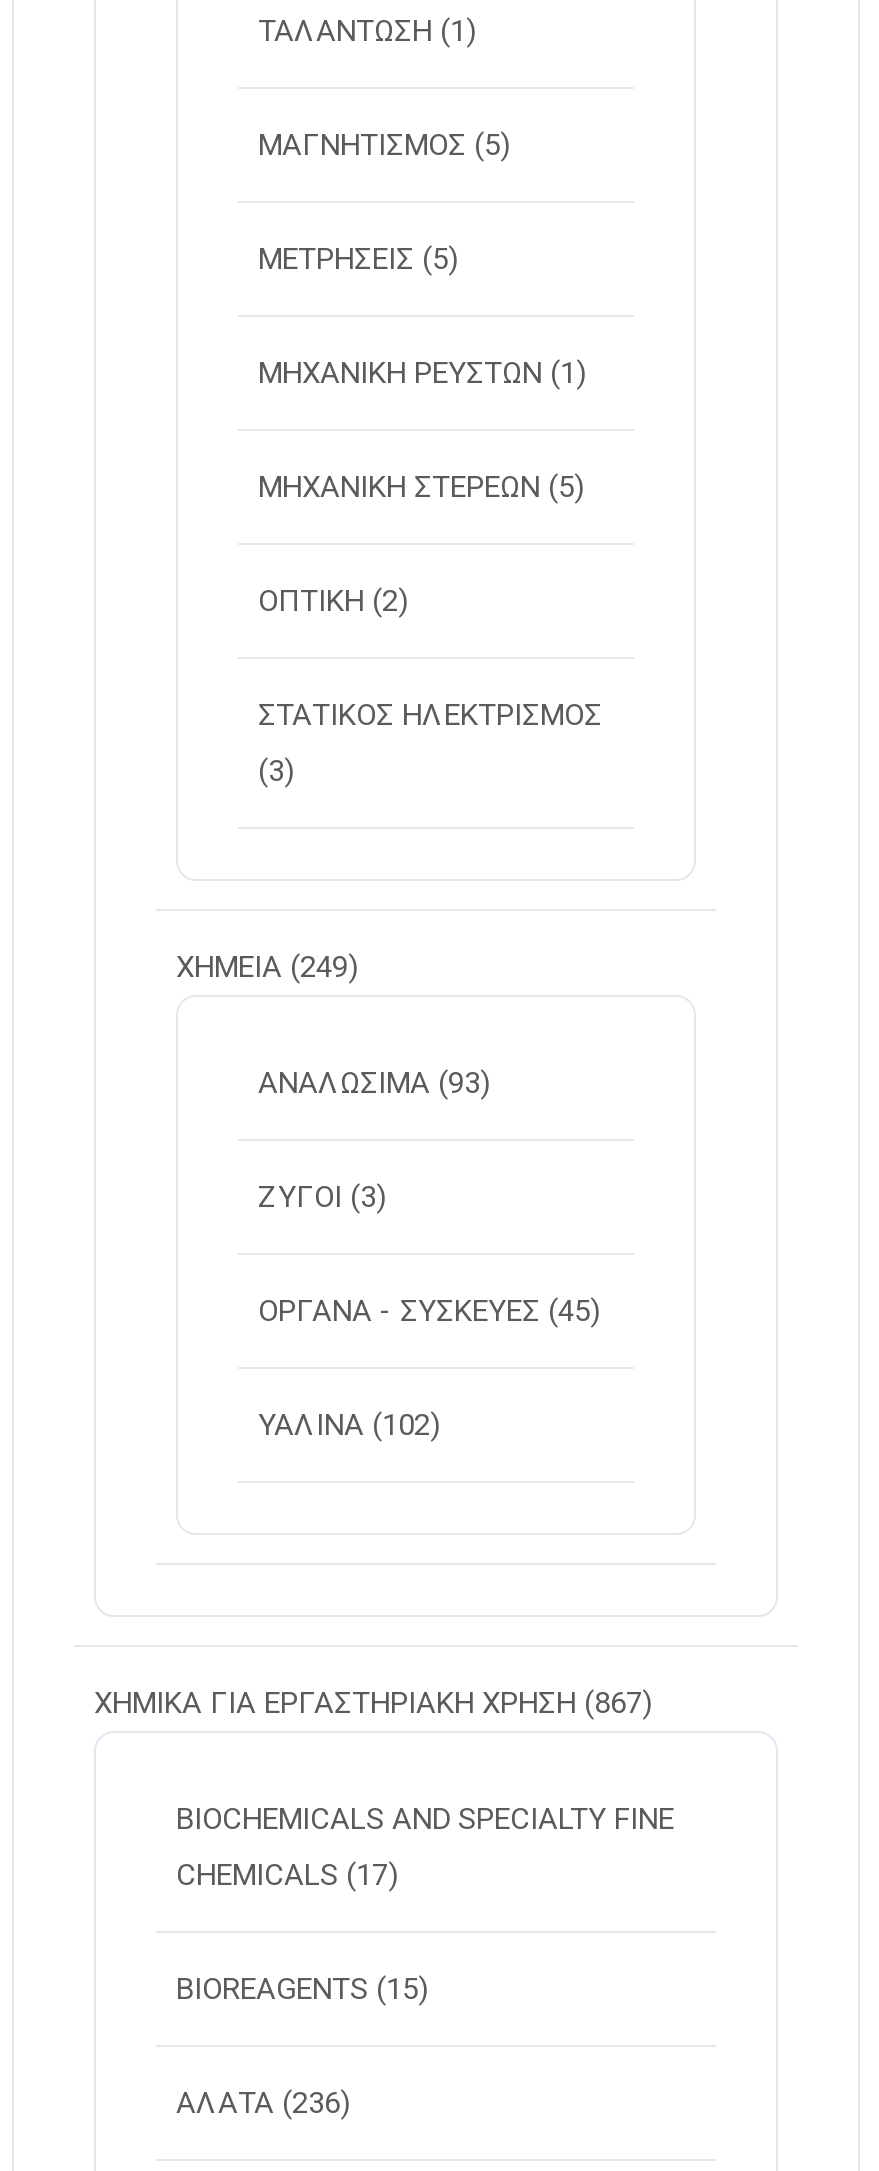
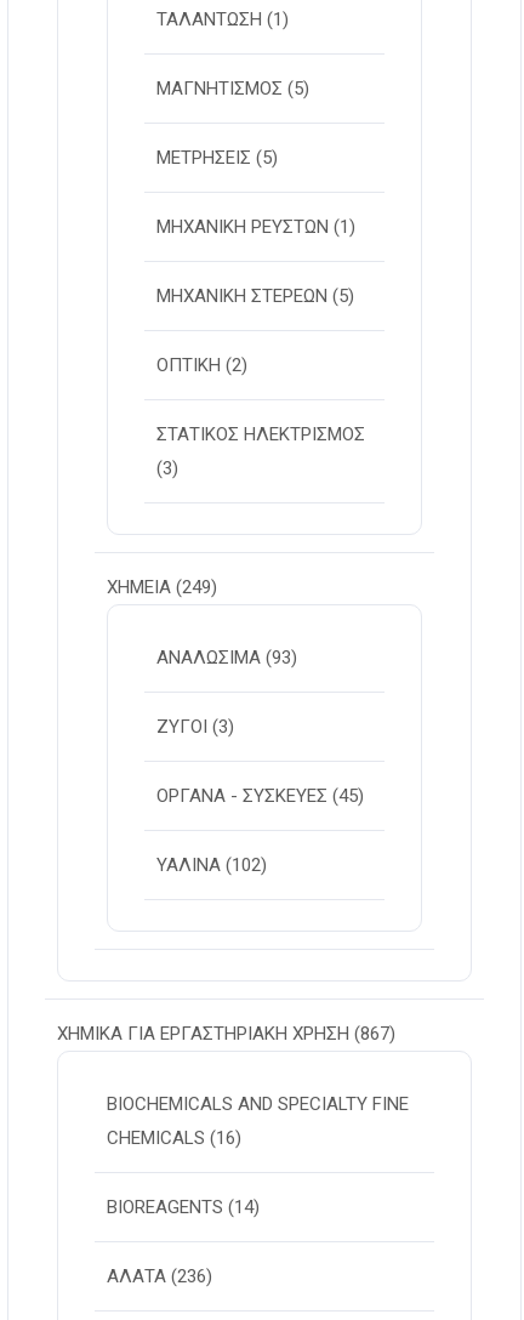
- CHEMICALS (17)
+ CHEMICALS (16)

- BIOREAGENTS (15)
+ BIOREAGENTS (14)
